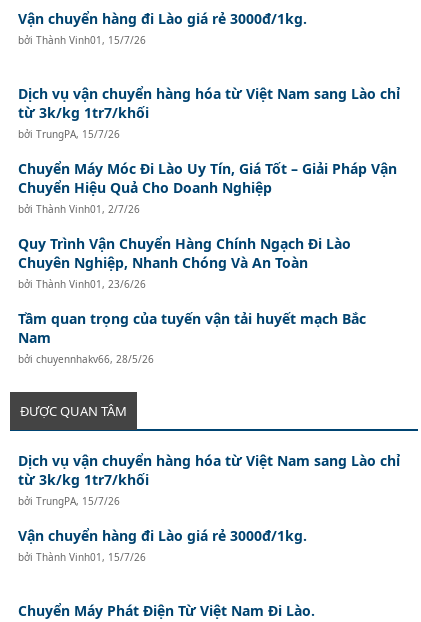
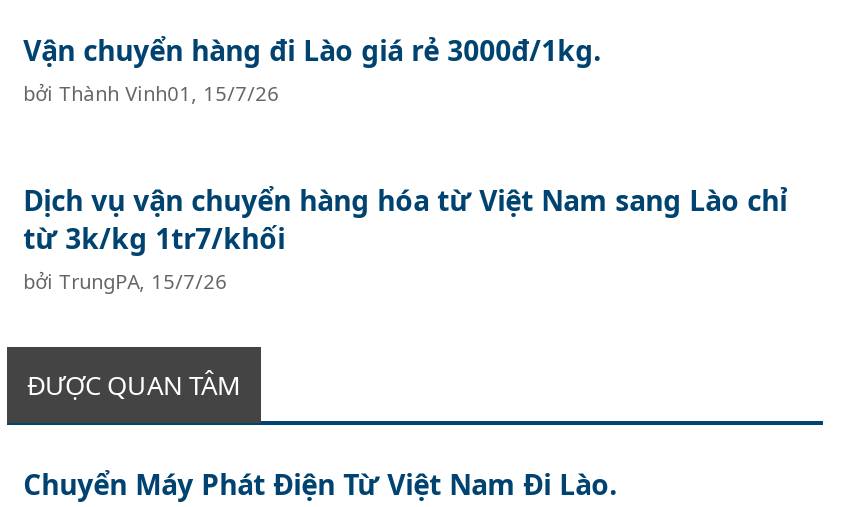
- Chuyển Máy Móc Đi Lào Uy Tín, Giá Tốt – Giải Pháp Vận
- Chuyển Hiệu Quả Cho Doanh Nghiệp
- bởi Thành Vinh01, 2/7/26
- Quy Trình Vận Chuyển Hàng Chính Ngạch Đi Lào
- Chuyên Nghiệp, Nhanh Chóng Và An Toàn
- bởi Thành Vinh01, 23/6/26
- Tầm quan trọng của tuyến vận tải huyết mạch Bắc
- Nam
- bởi chuyennhakv66, 28/5/26

- Dịch vụ vận chuyển hàng hóa từ Việt Nam sang Lào chỉ
- từ 3k/kg 1tr7/khối
- bởi TrungPA, 15/7/26
- Vận chuyển hàng đi Lào giá rẻ 3000đ/1kg.
- bởi Thành Vinh01, 15/7/26
